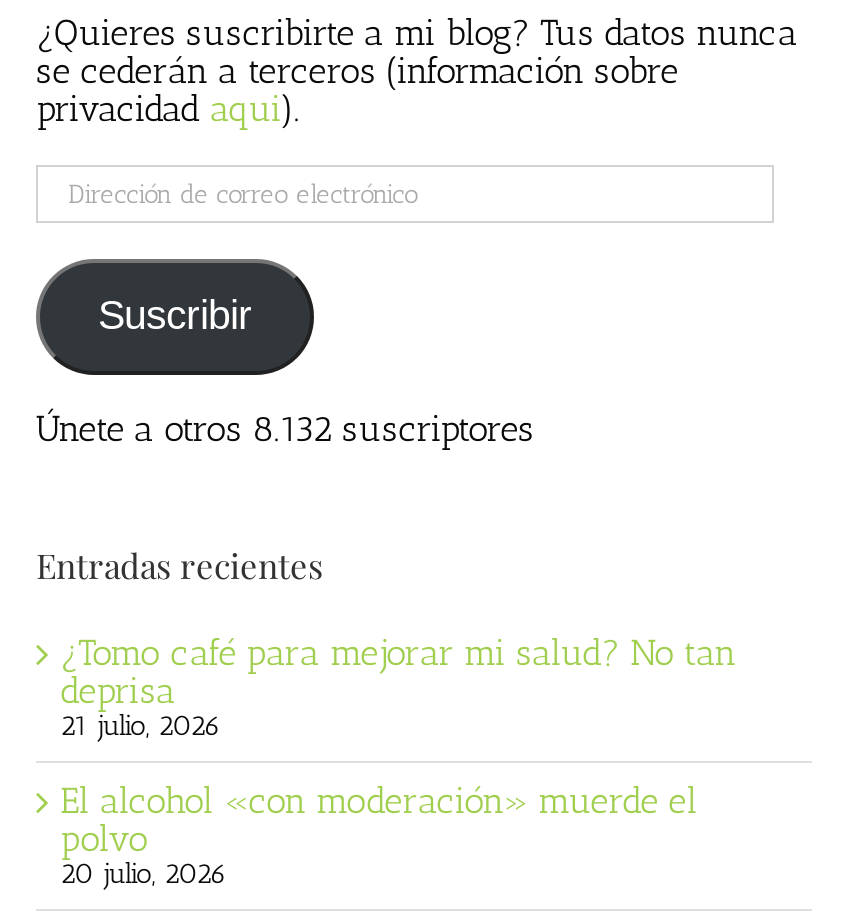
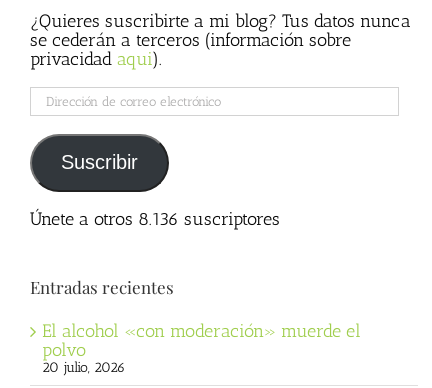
- Únete a otros 8.132 suscriptores
+ Únete a otros 8.136 suscriptores

- ¿Tomo café para mejorar mi salud? No tan
- deprisa
- 21 julio, 2026
